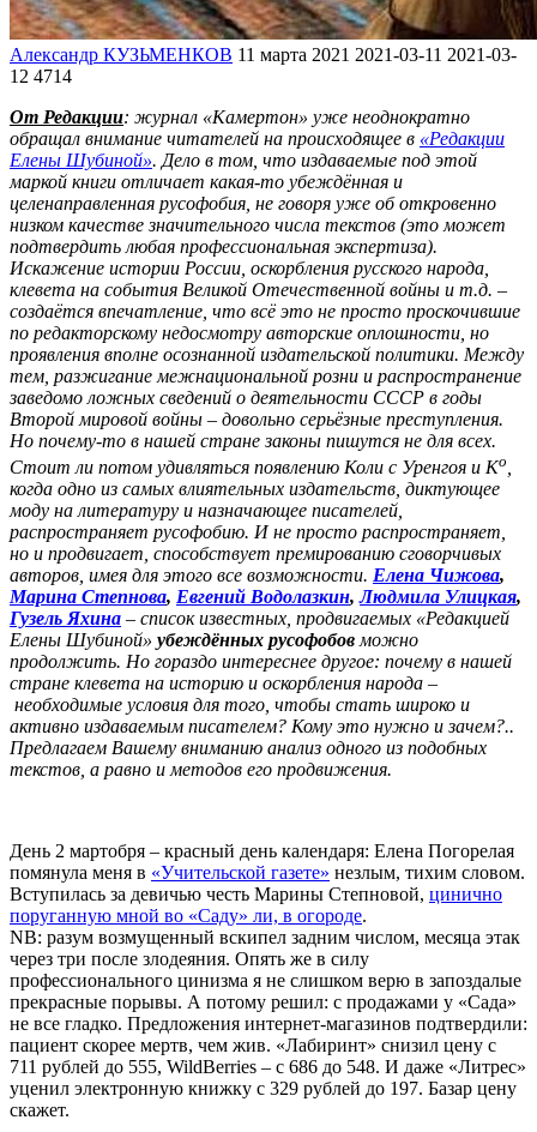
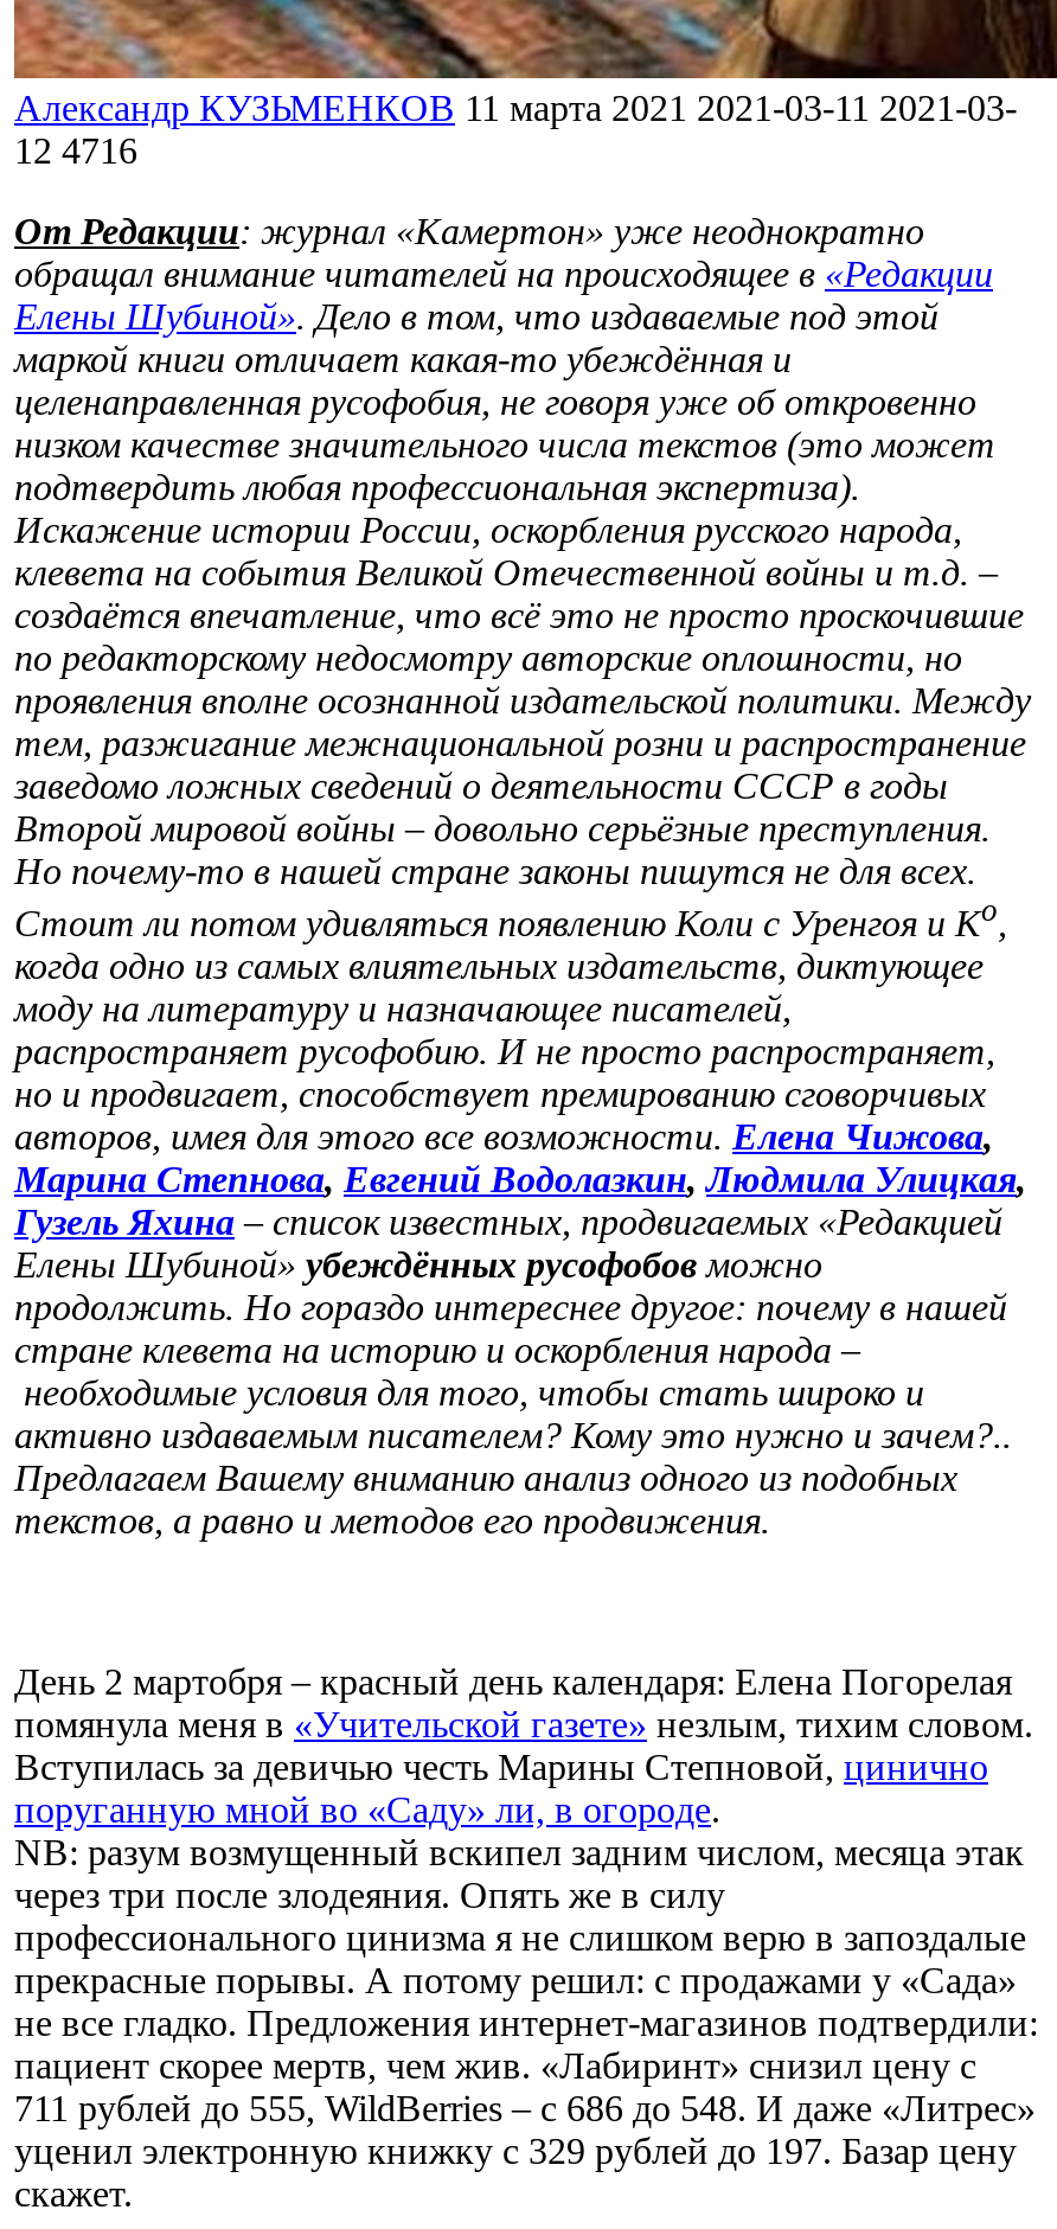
- 12 4714
+ 12 4716
